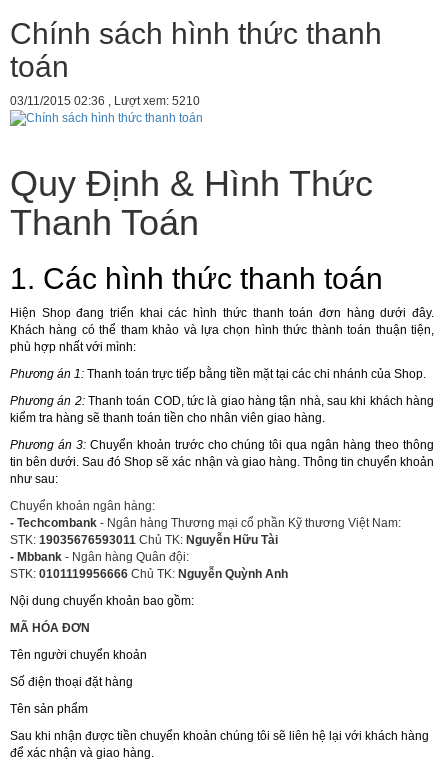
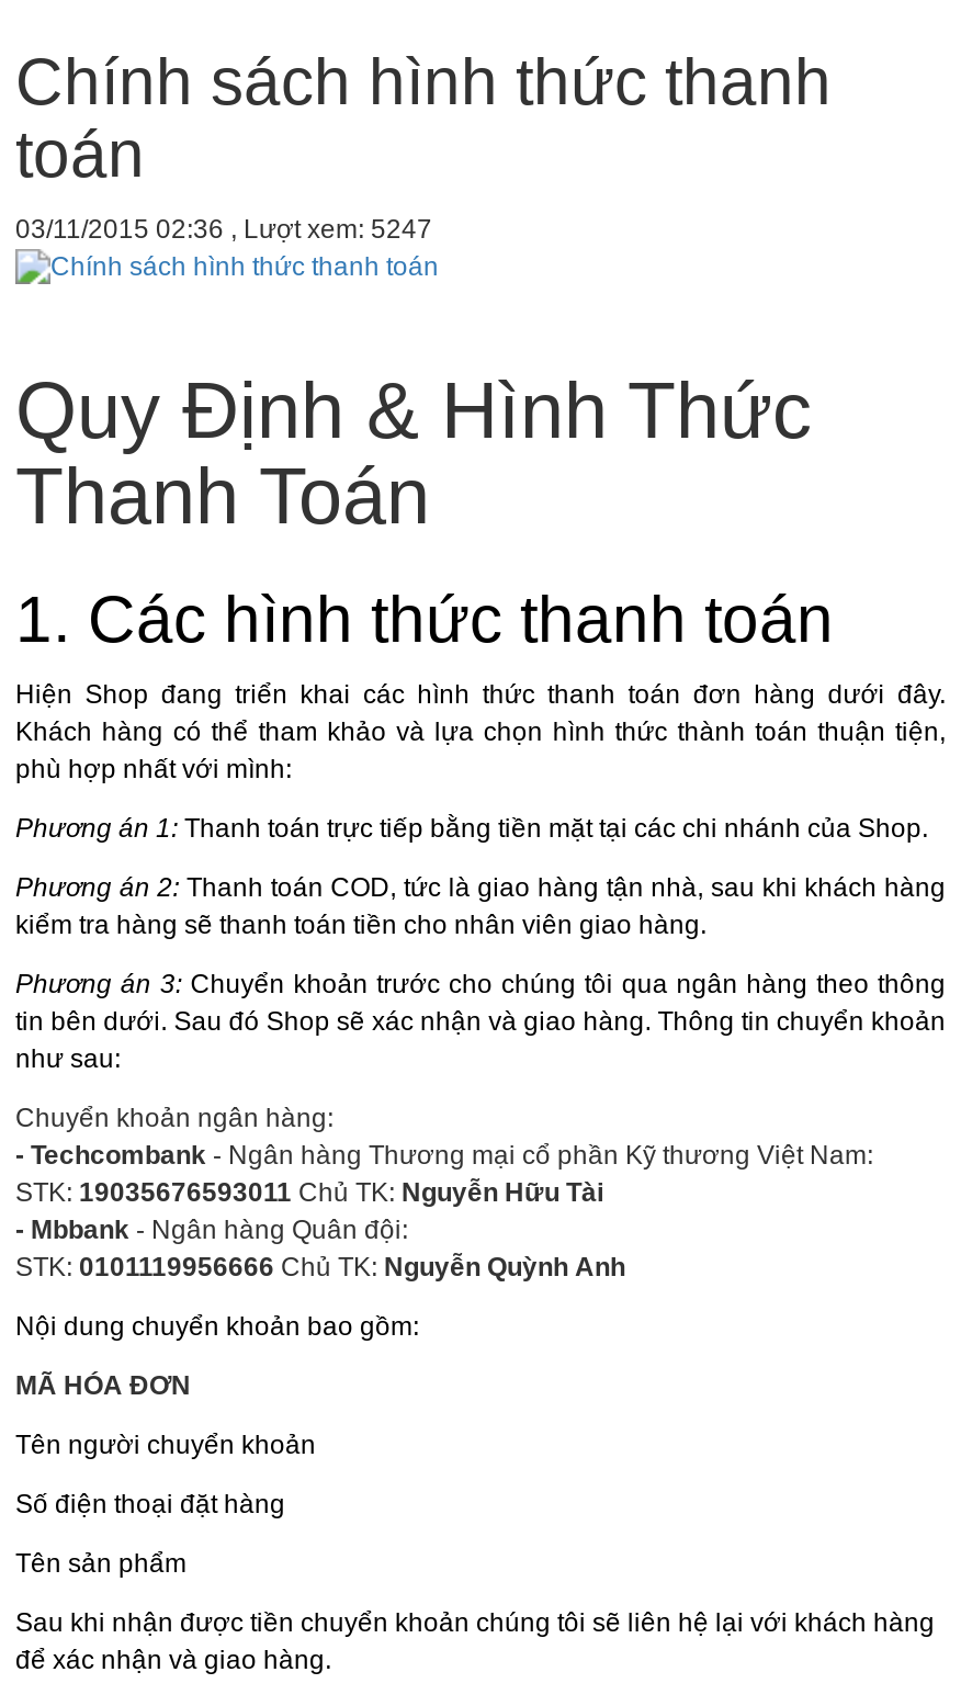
- 03/11/2015 02:36, Lượt xem: 5210
+ 03/11/2015 02:36, Lượt xem: 5247
